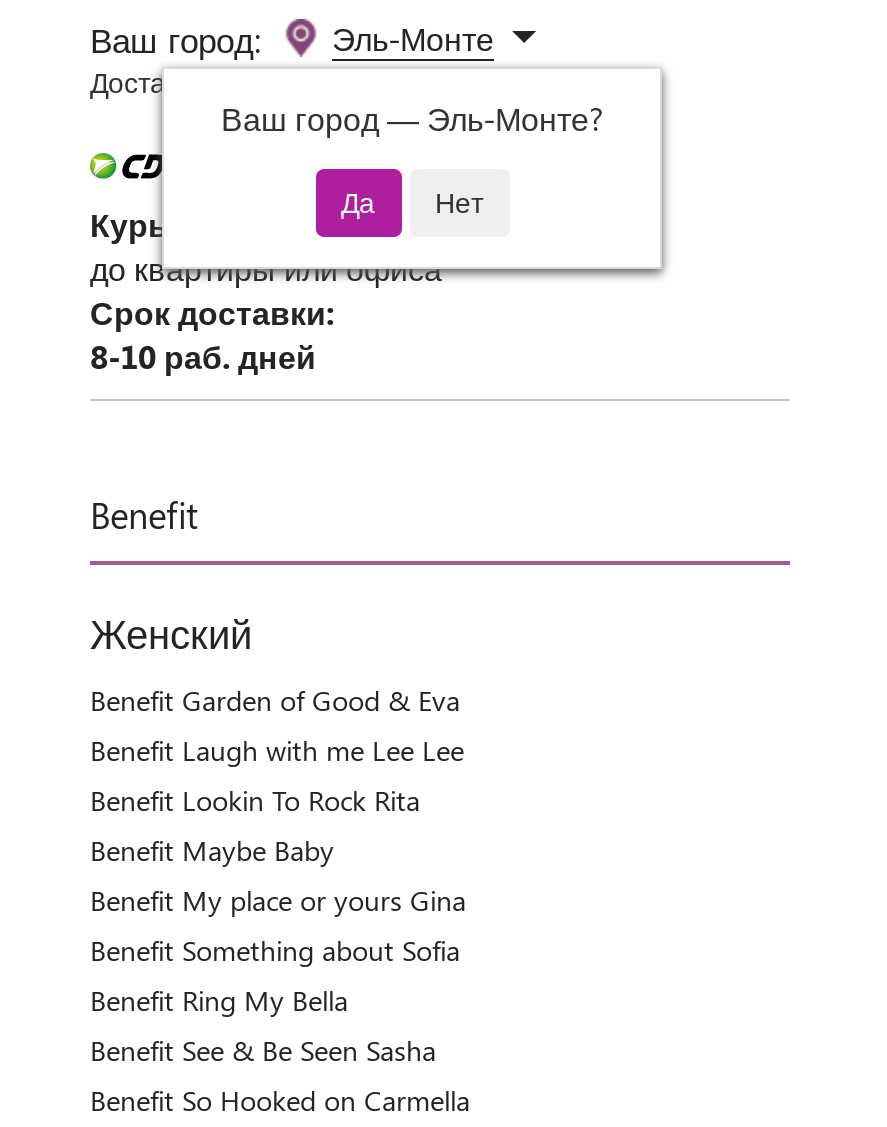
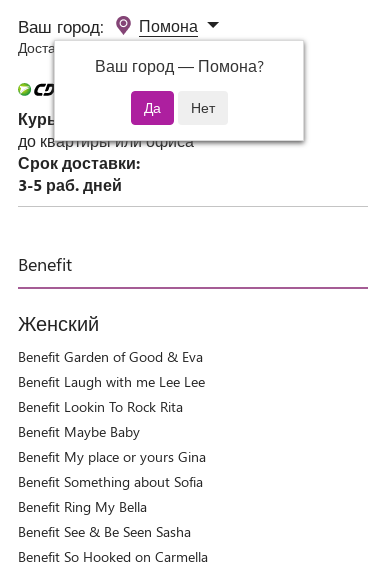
- Эль-Монте
+ Помона

- Ваш город — Эль-Монте?
+ Ваш город — Помона?

- 8-10 раб. дней
+ 3-5 раб. дней
